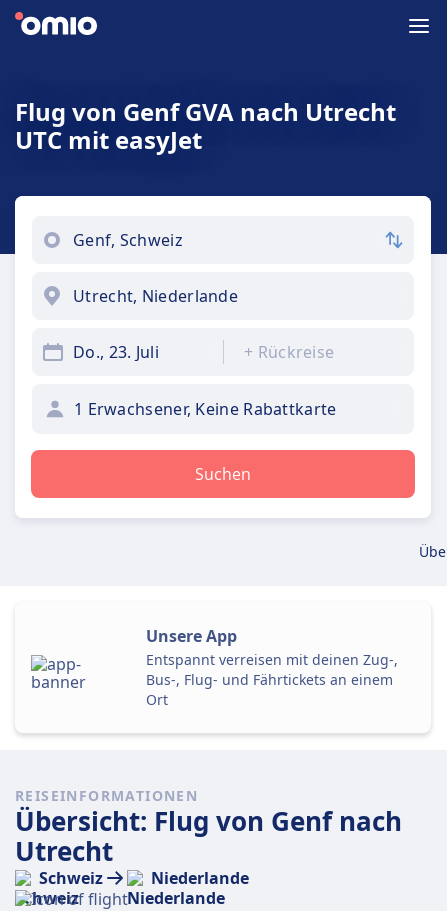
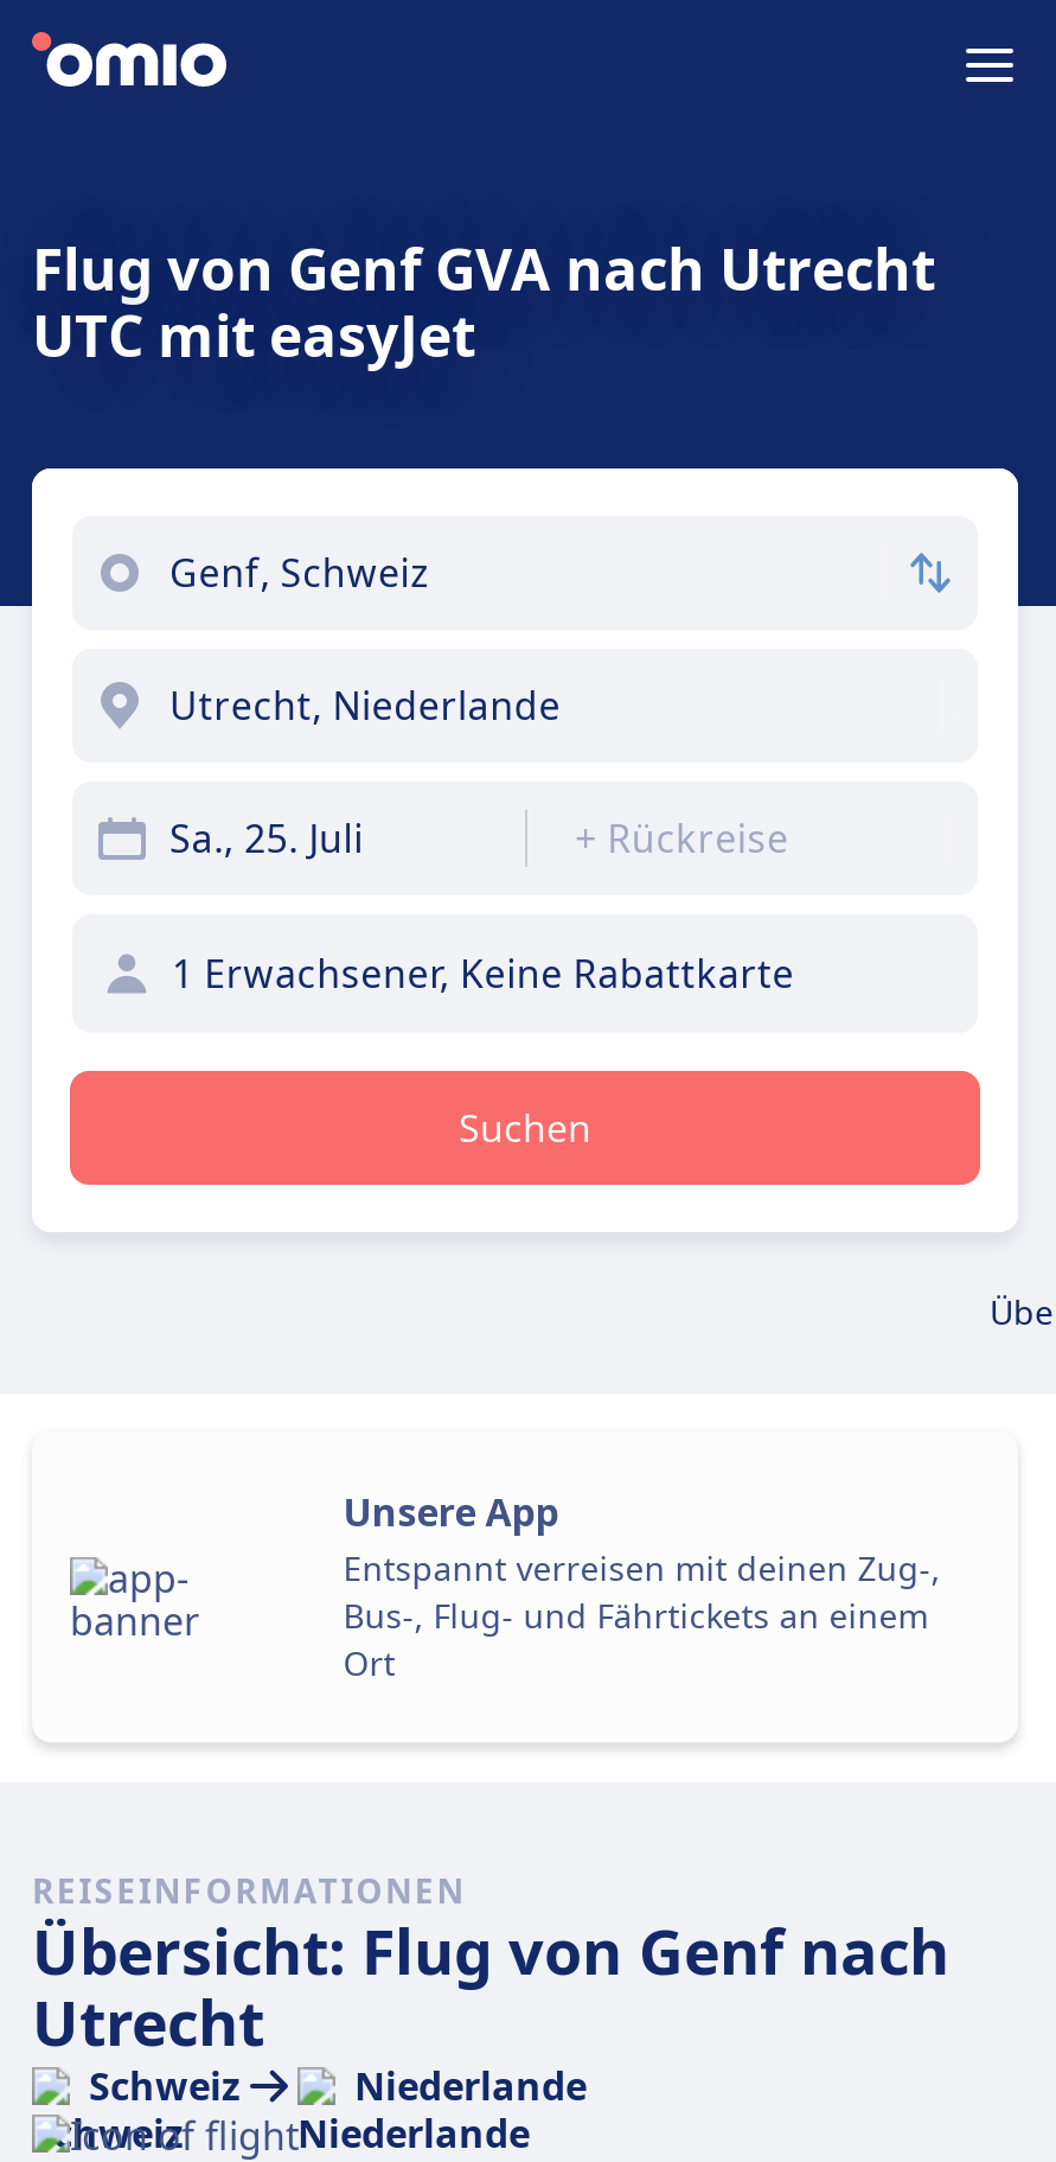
- Do., 23. Juli
+ Sa., 25. Juli
